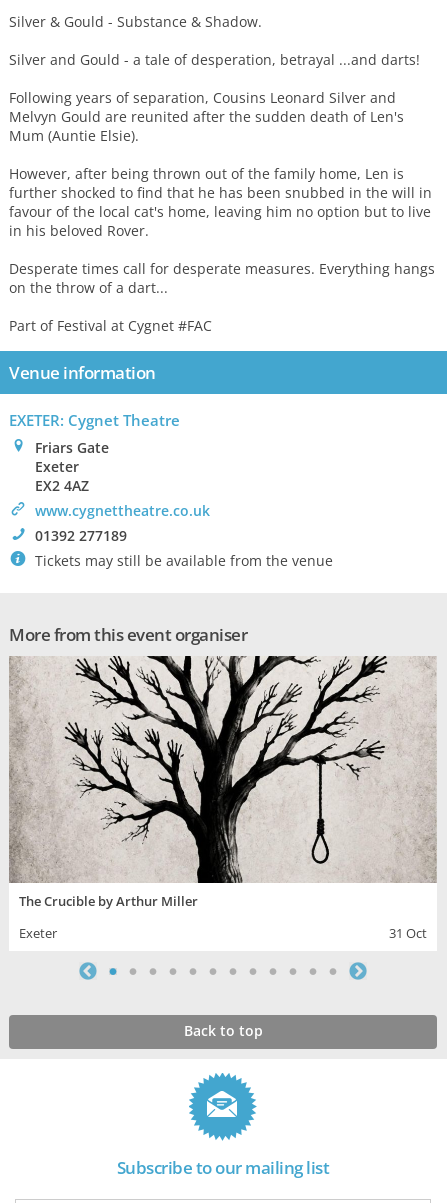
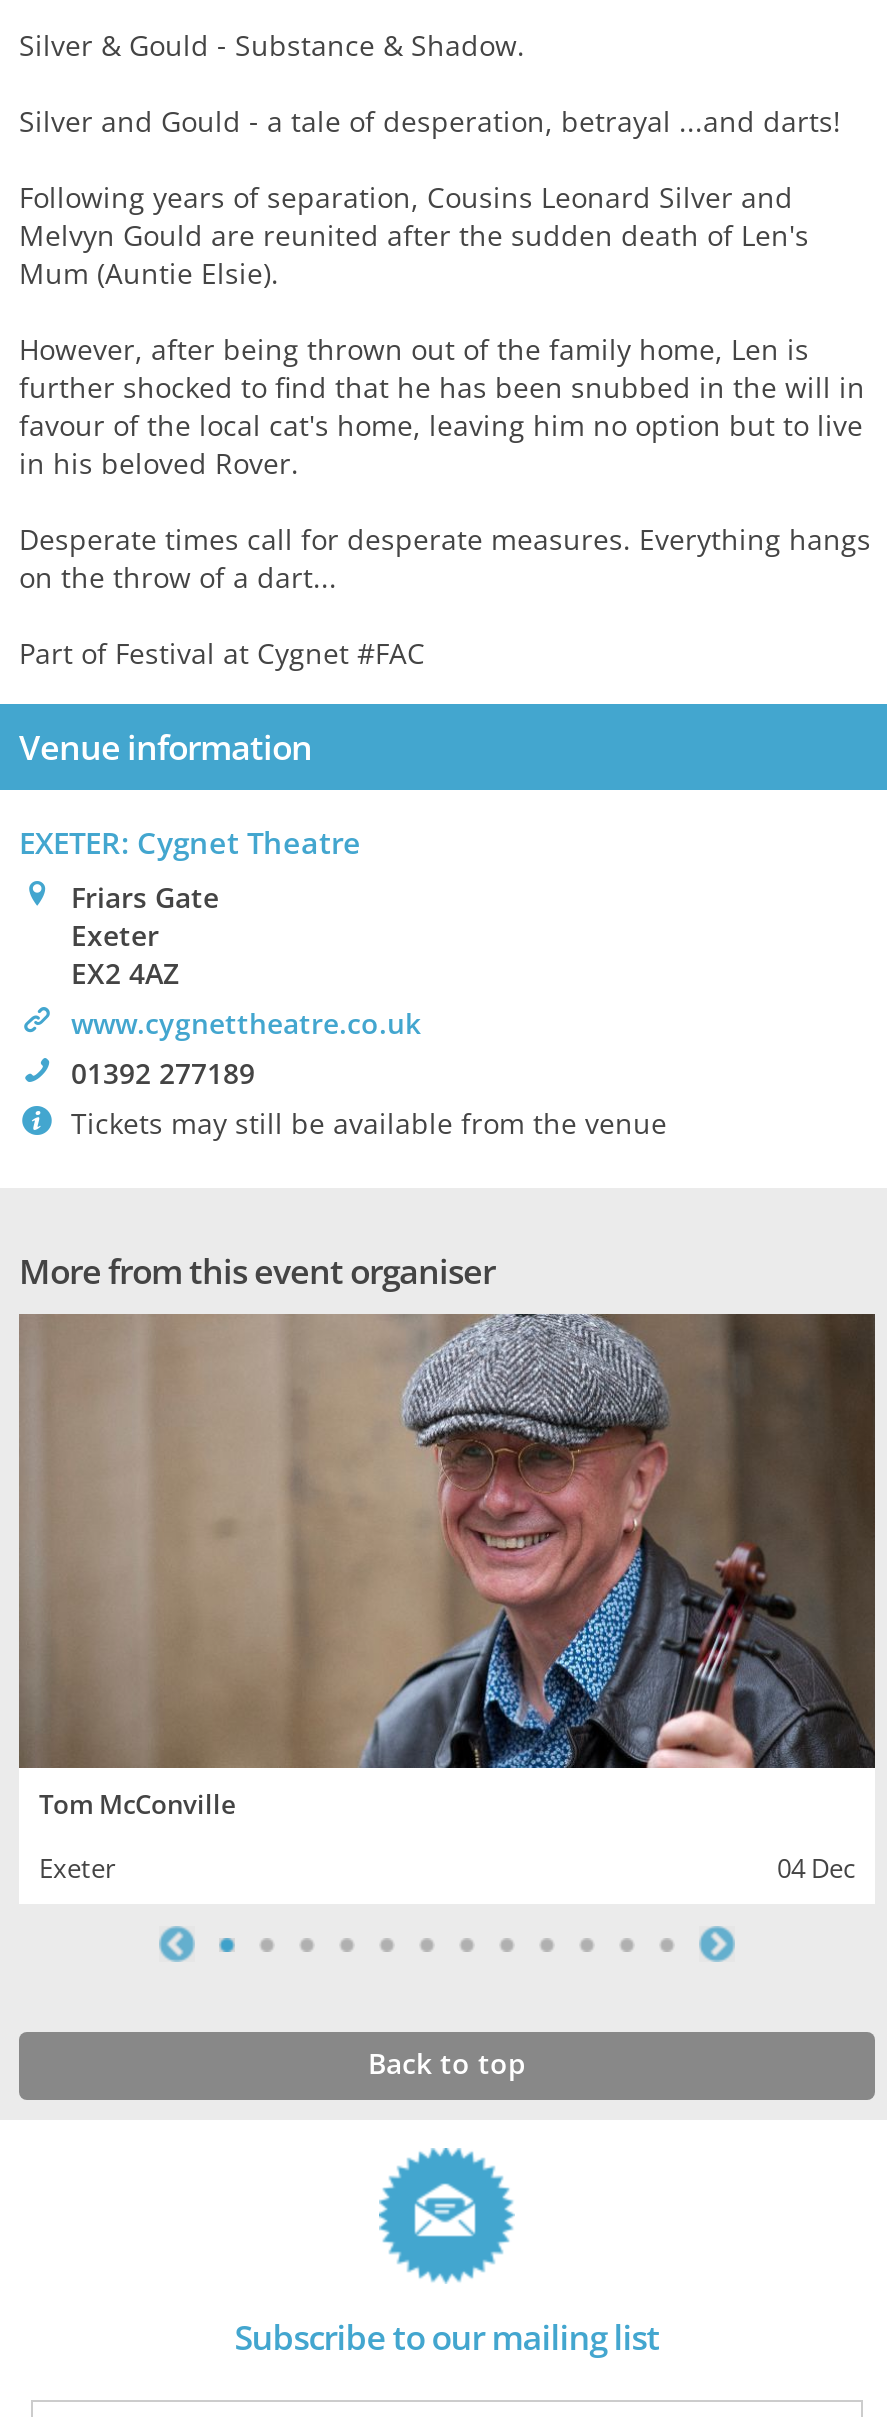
- [image]
- The Crucible by Arthur Miller
+ [image]
+ Tom McConville

- 31 Oct
+ 04 Dec
